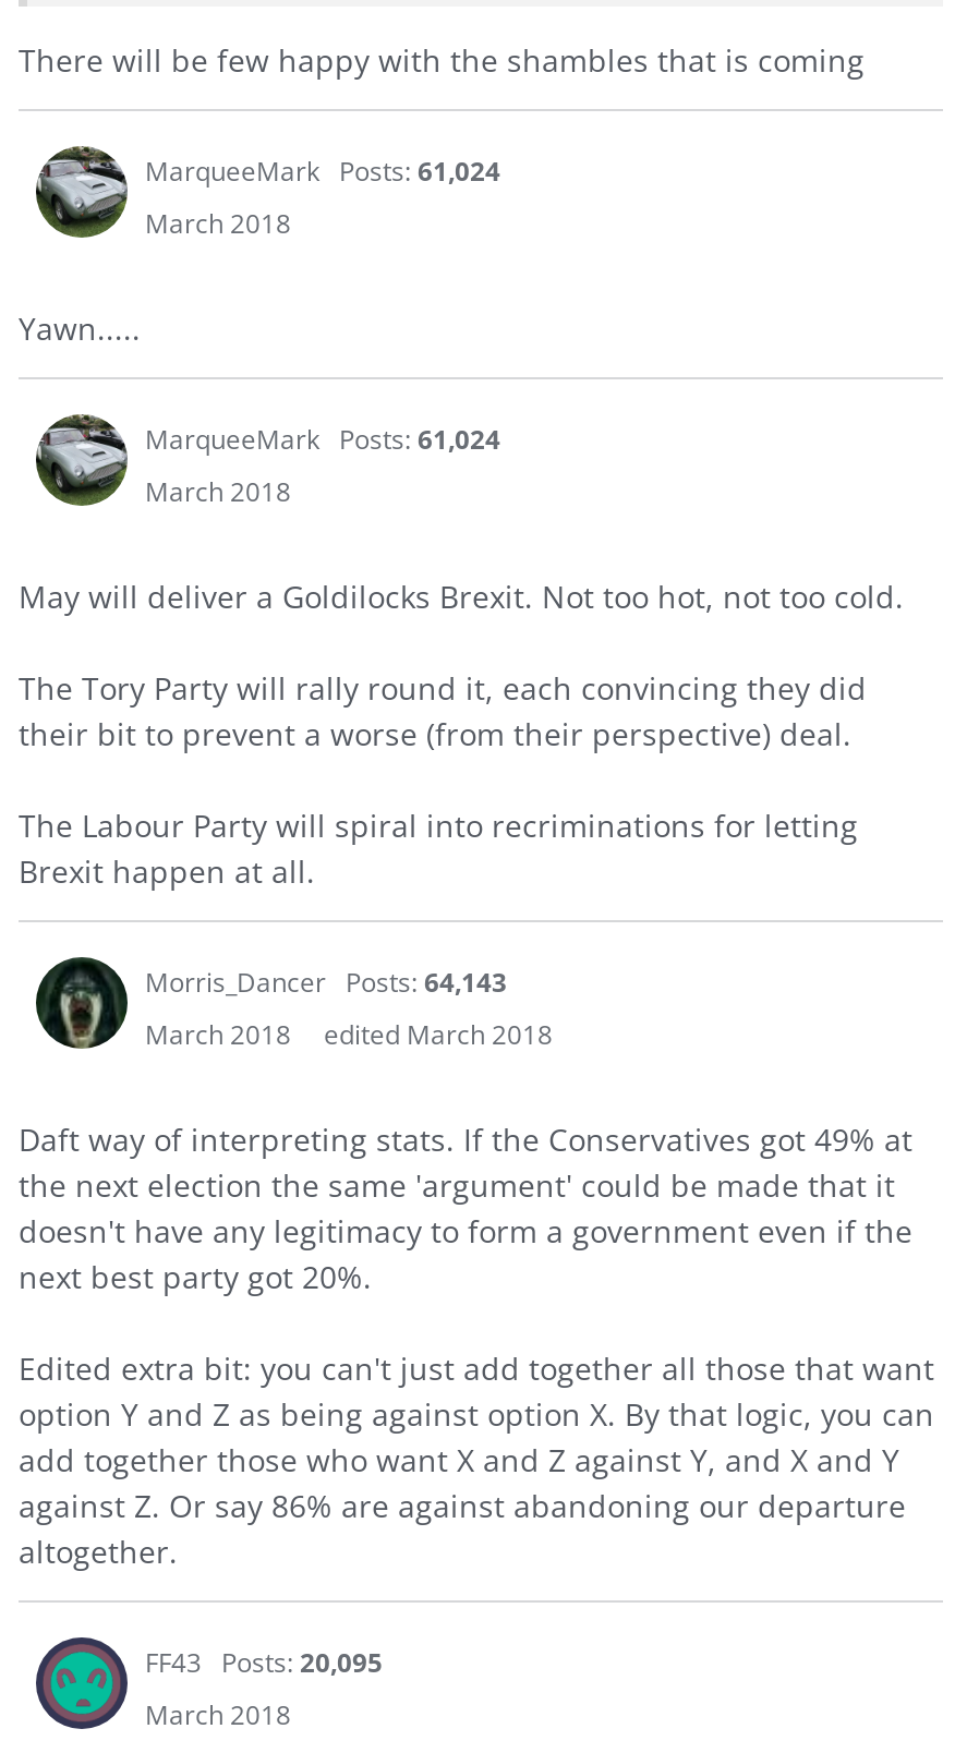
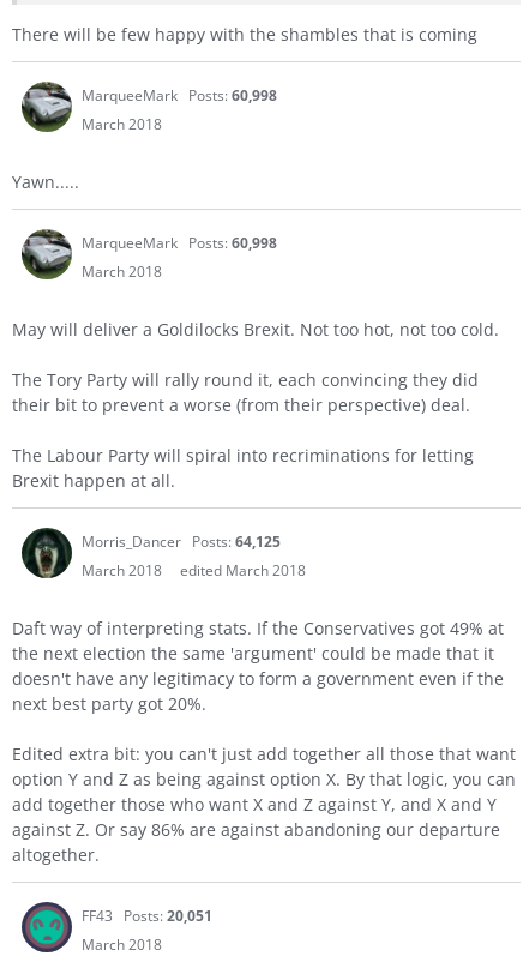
- MarqueeMark Posts: 61,024
+ MarqueeMark Posts: 60,998

- MarqueeMark Posts: 61,024
+ MarqueeMark Posts: 60,998

- Morris_Dancer Posts: 64,143
+ Morris_Dancer Posts: 64,125

- FF43 Posts: 20,095
+ FF43 Posts: 20,051
